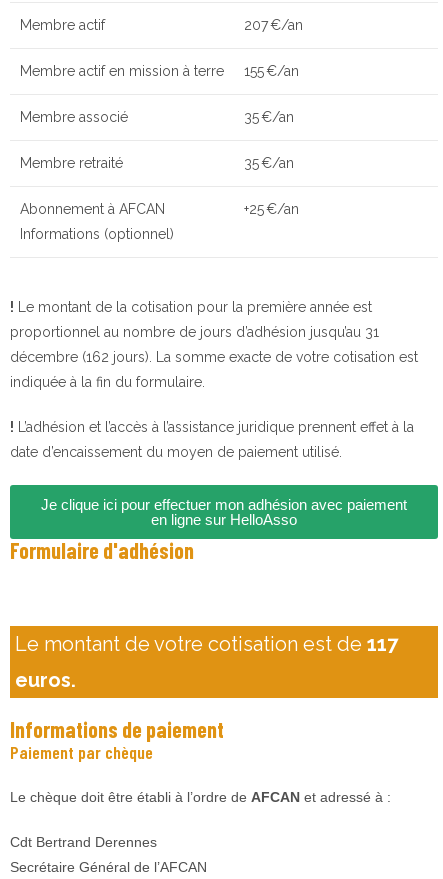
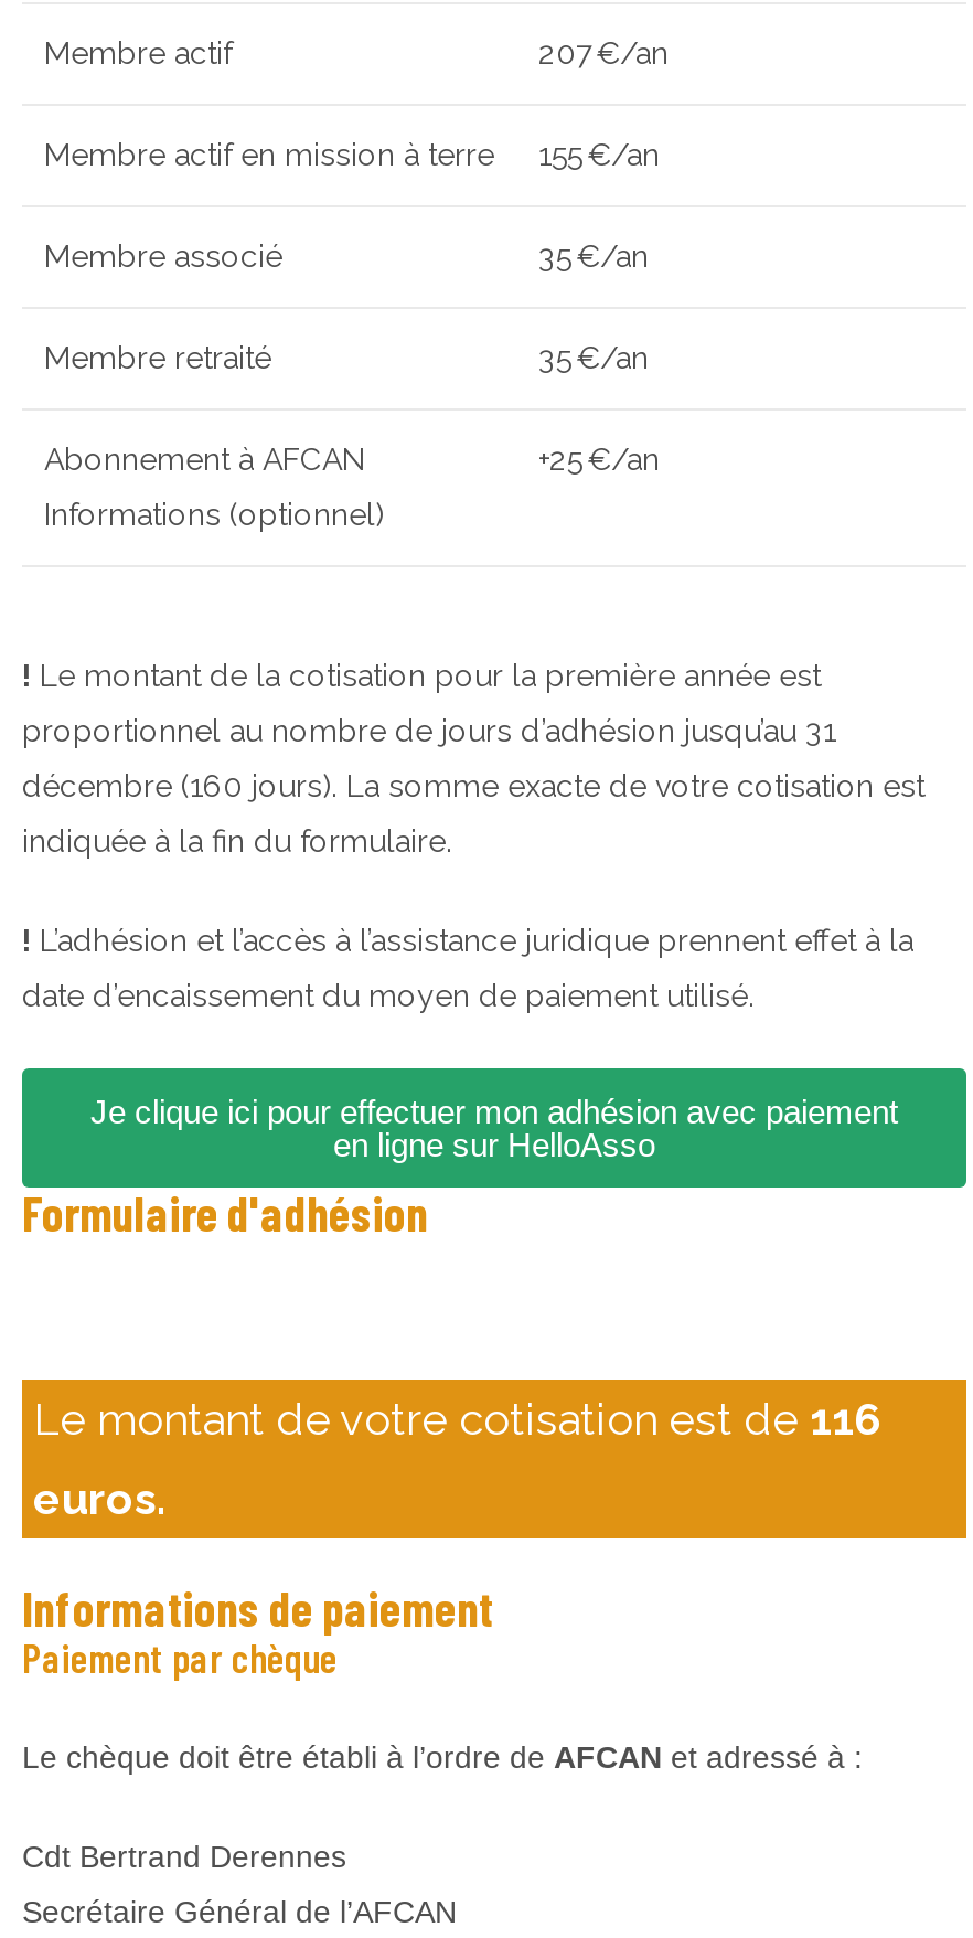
- décembre (162 jours). La somme exacte de votre cotisation est
+ décembre (160 jours). La somme exacte de votre cotisation est

- Le montant de votre cotisation est de 117
+ Le montant de votre cotisation est de 116
